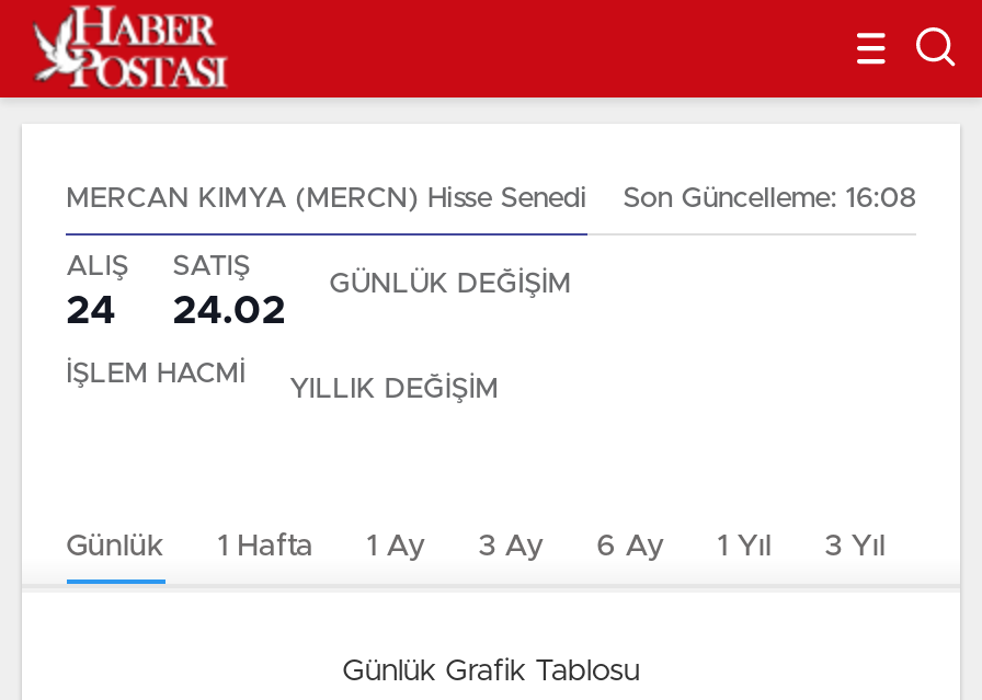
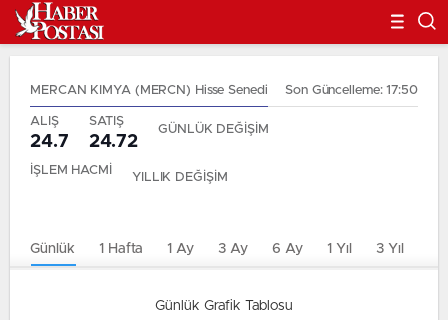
- Son Güncelleme: 16:08
+ Son Güncelleme: 17:50

- 24
+ 24.7

- 24.02
+ 24.72
